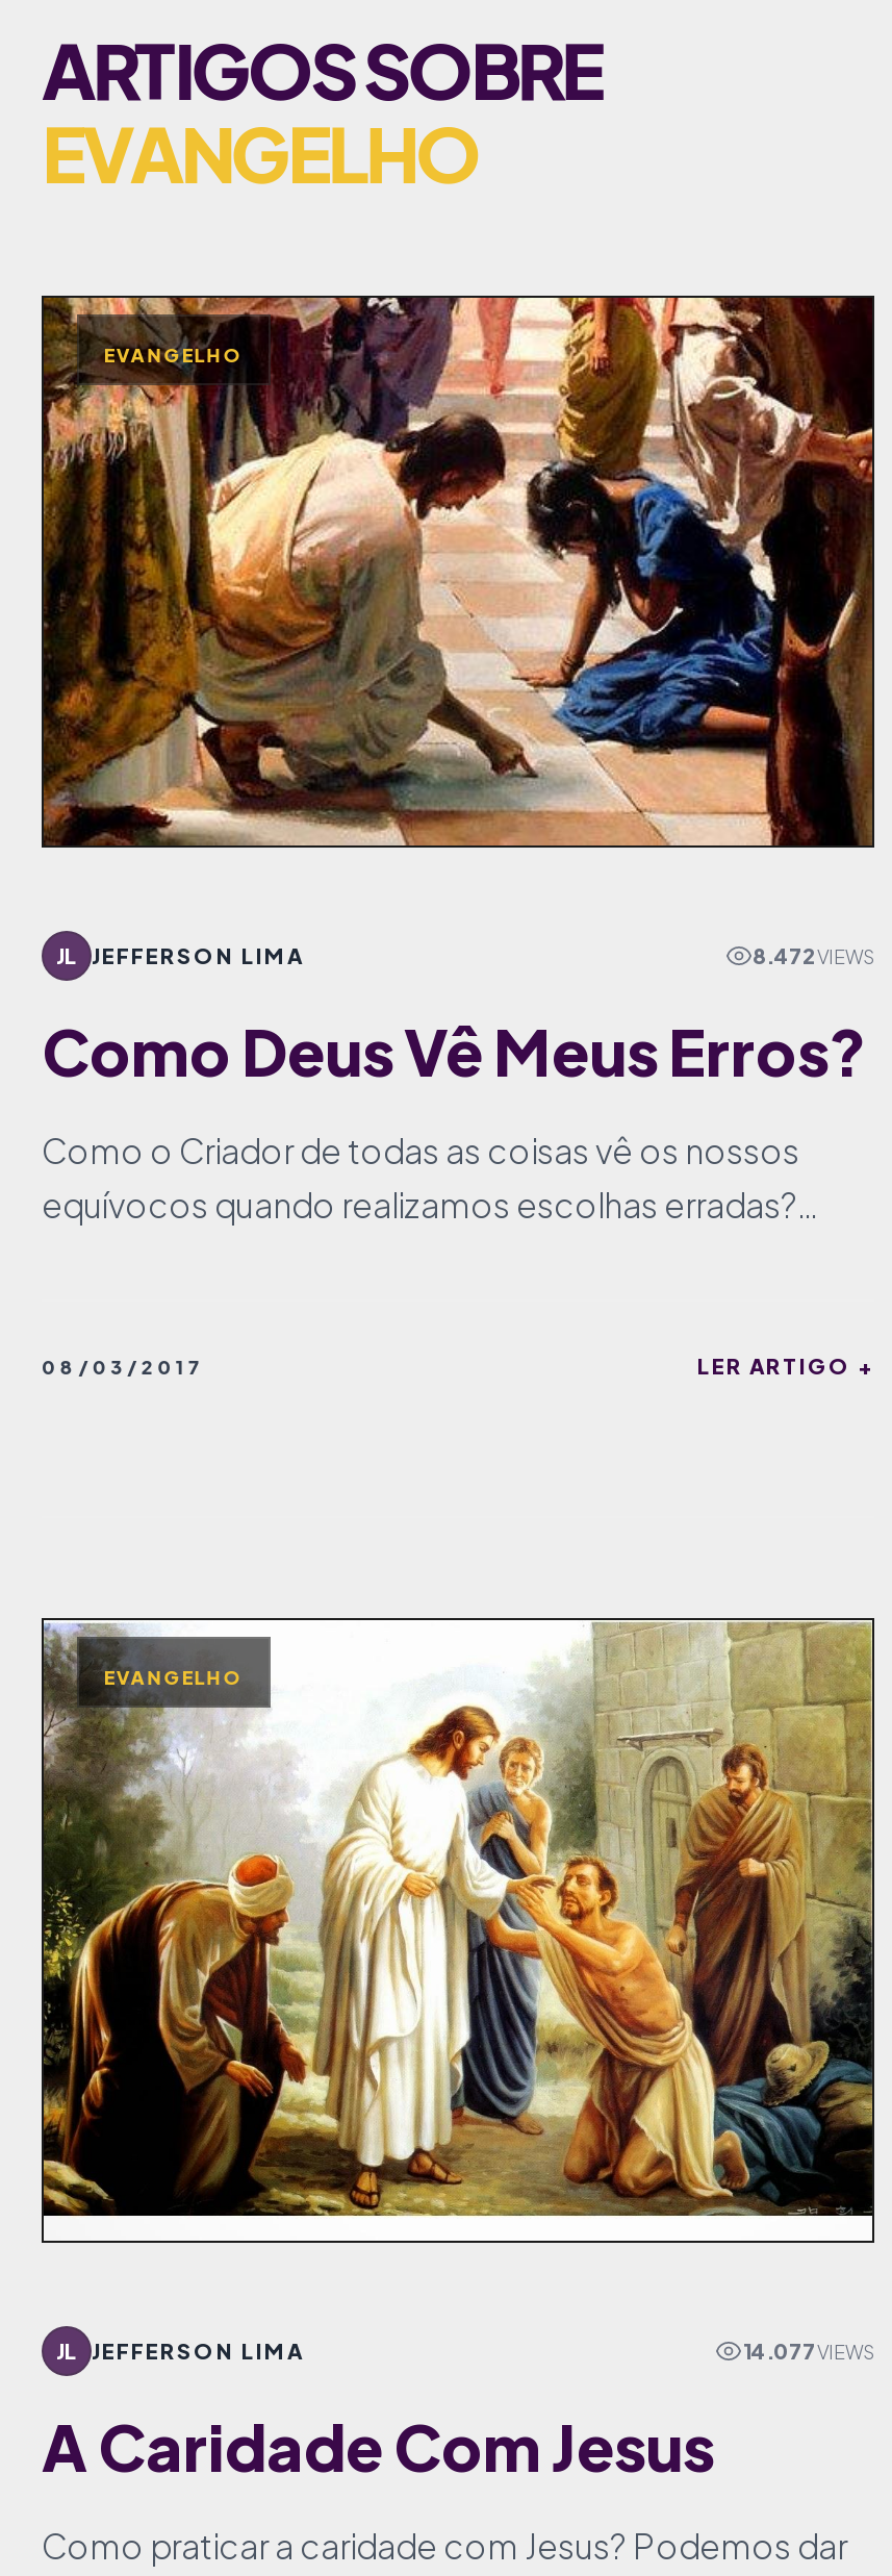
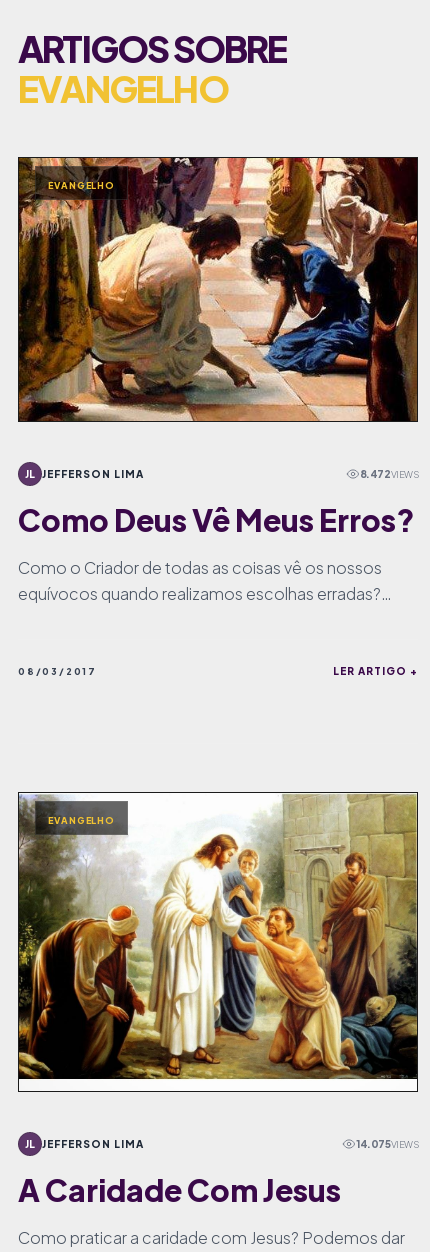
- 14.077VIEWS
+ 14.075VIEWS
